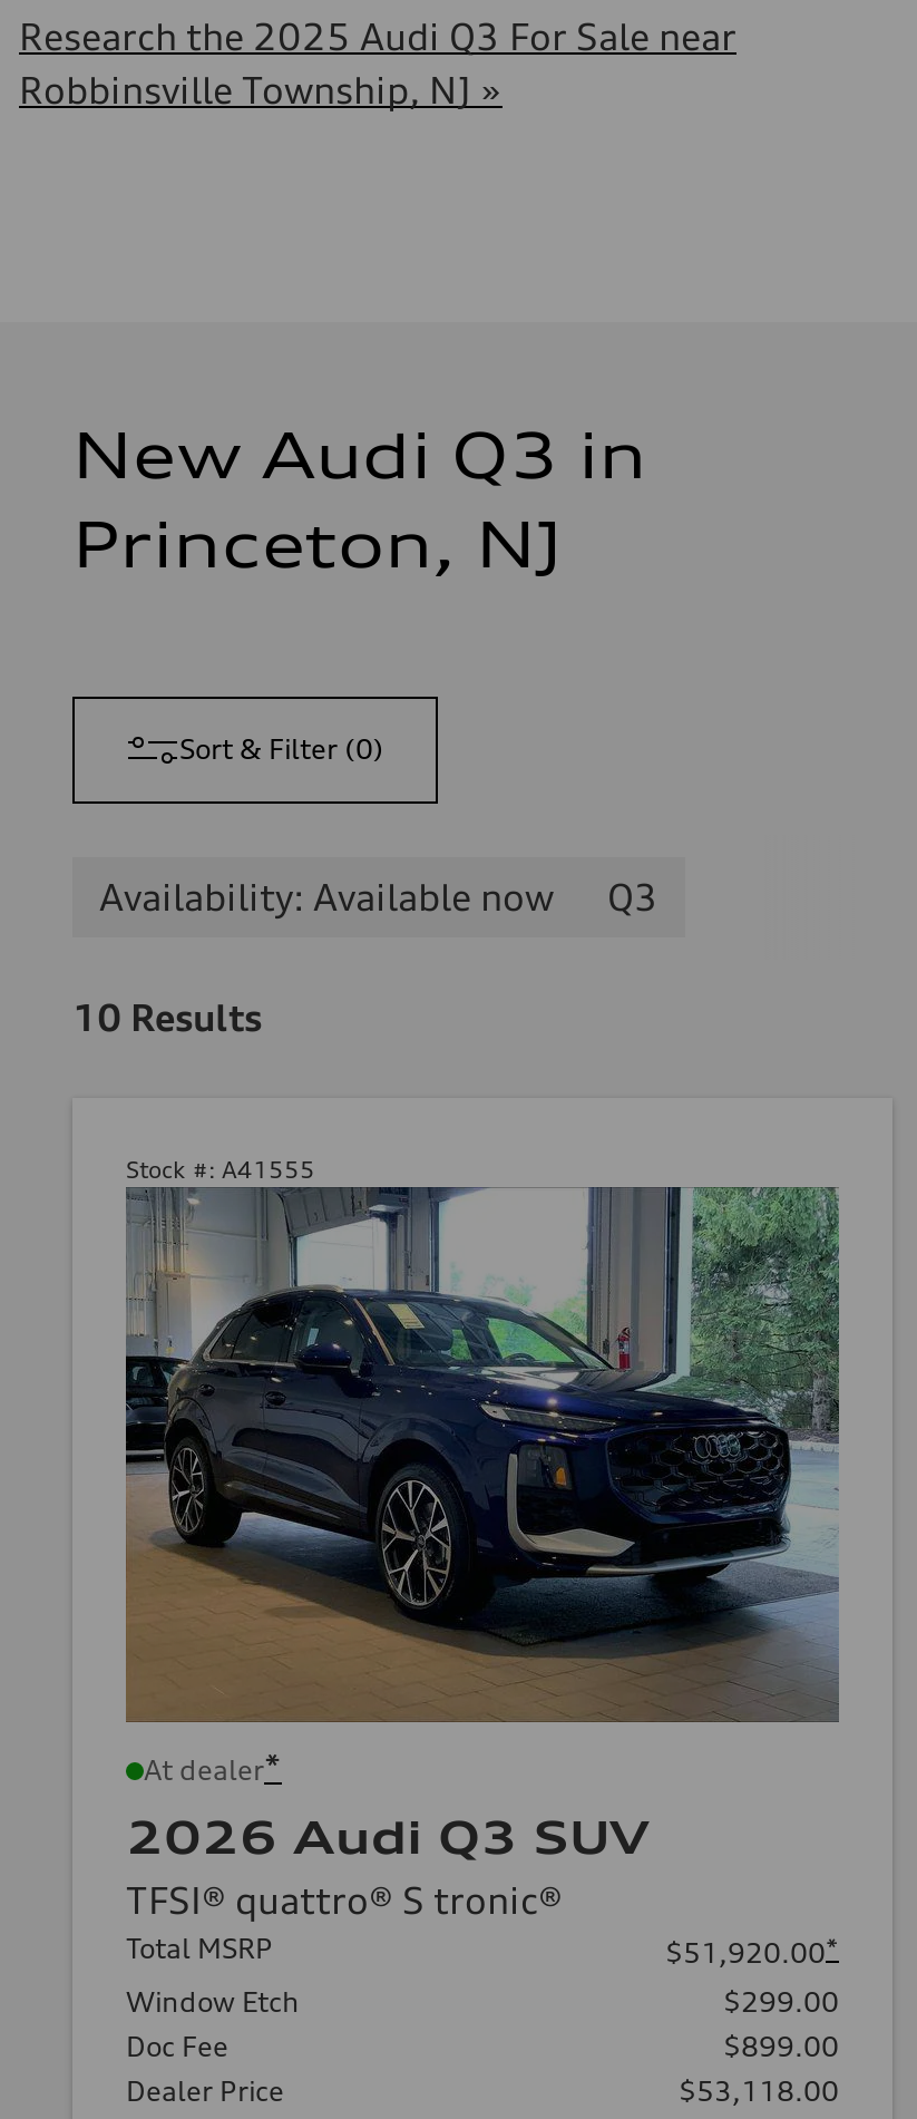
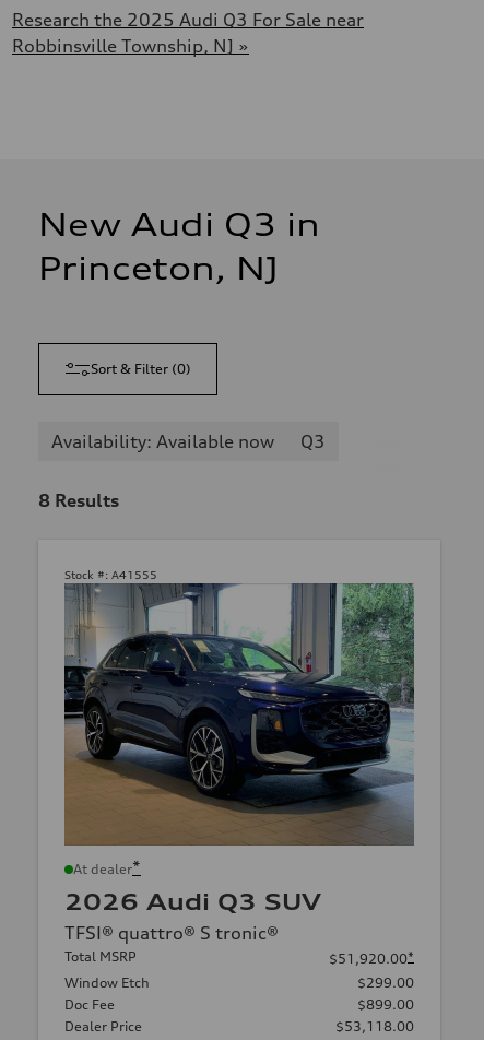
- 10 Results
+ 8 Results
